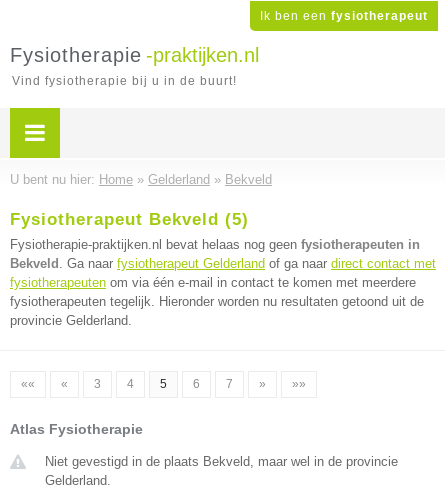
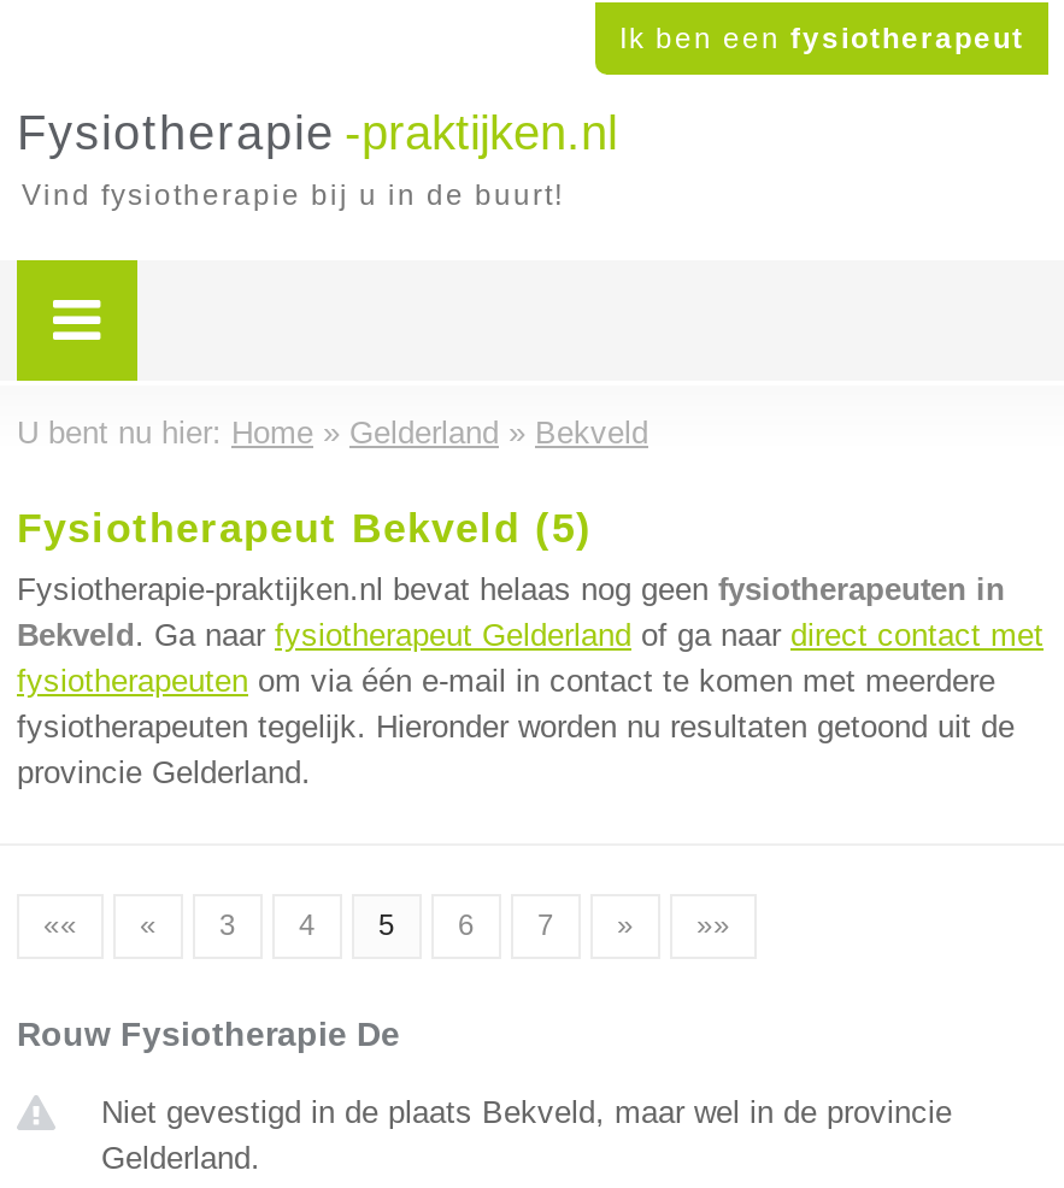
- Atlas Fysiotherapie
+ Rouw Fysiotherapie De
